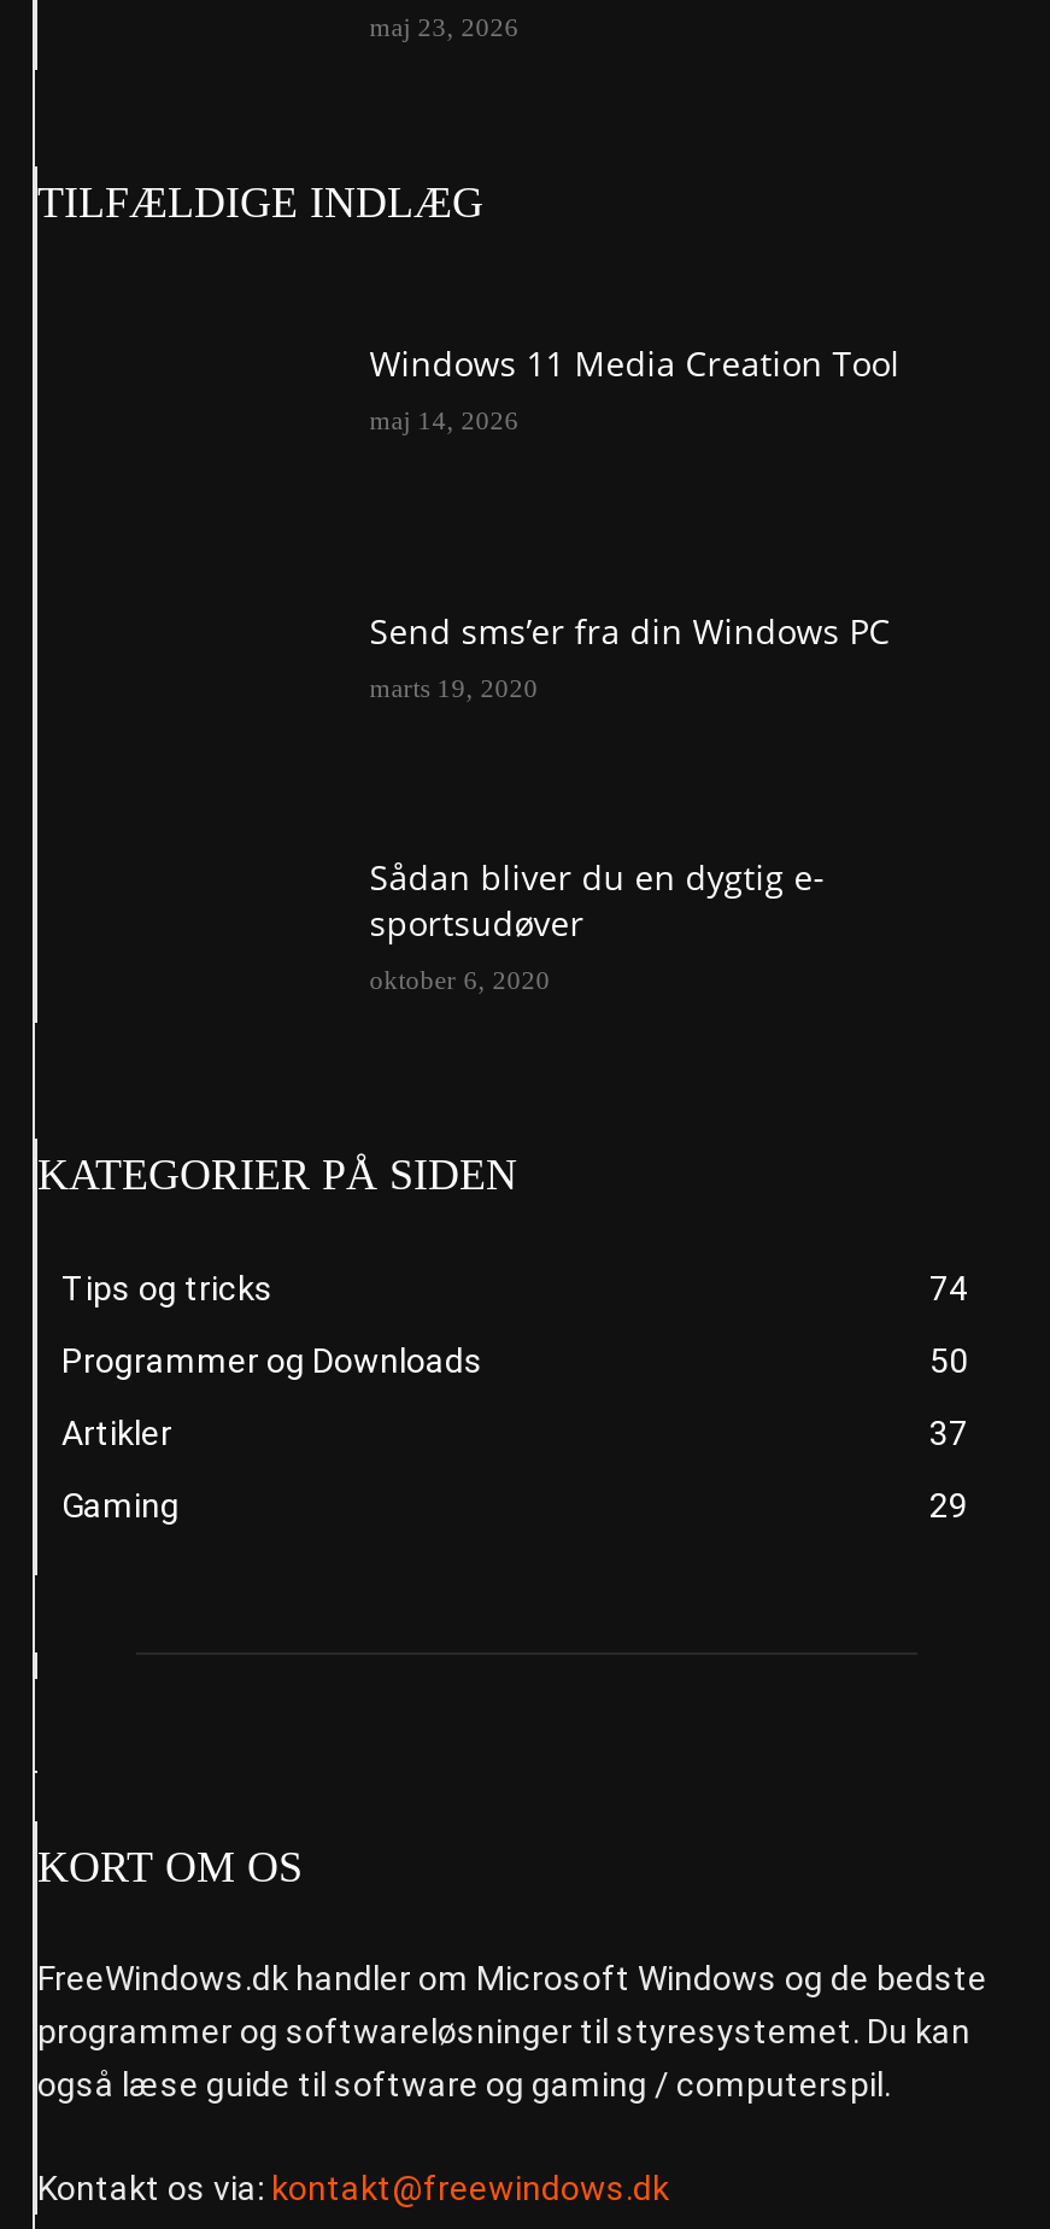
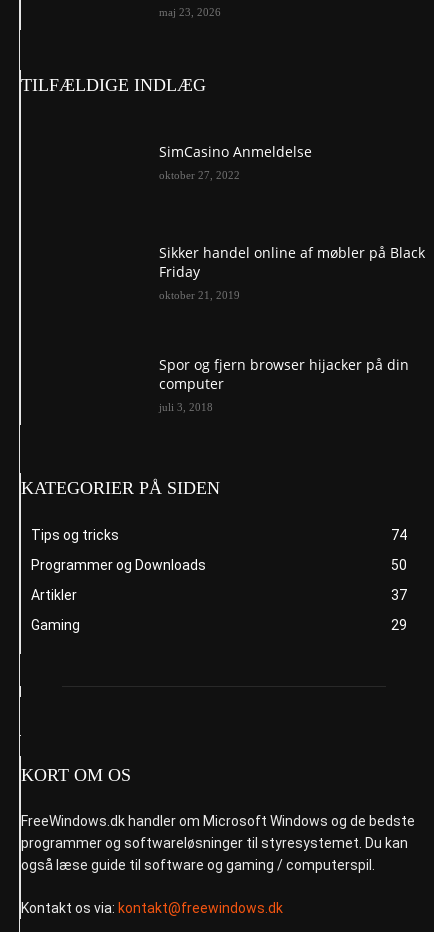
- Windows 11 Media Creation Tool
- maj 14, 2026
+ SimCasino Anmeldelse
+ oktober 27, 2022

- Send sms’er fra din Windows PC
- marts 19, 2020
+ Sikker handel online af møbler på Black
+ Friday
+ oktober 21, 2019

- Sådan bliver du en dygtig e-
- sportsudøver
- oktober 6, 2020
+ Spor og fjern browser hijacker på din
+ computer
+ juli 3, 2018
